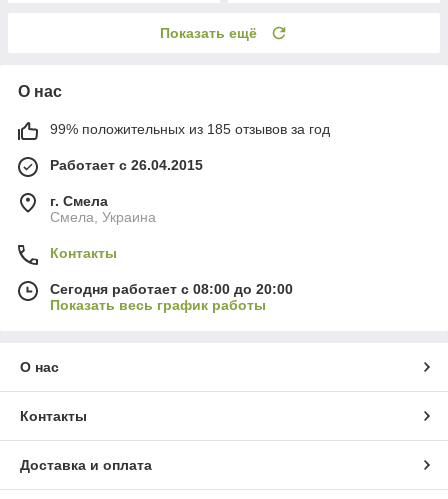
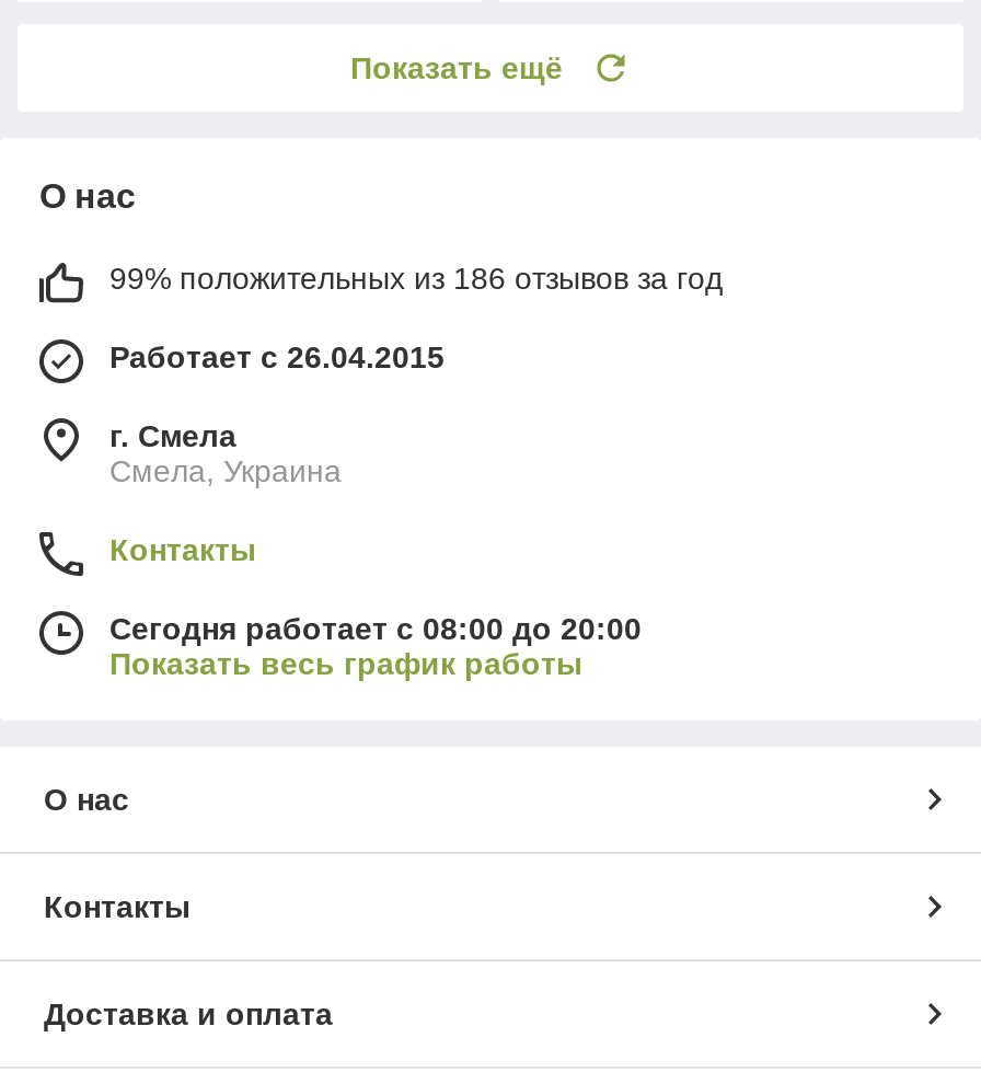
- 99% положительных из 185 отзывов за год
+ 99% положительных из 186 отзывов за год
